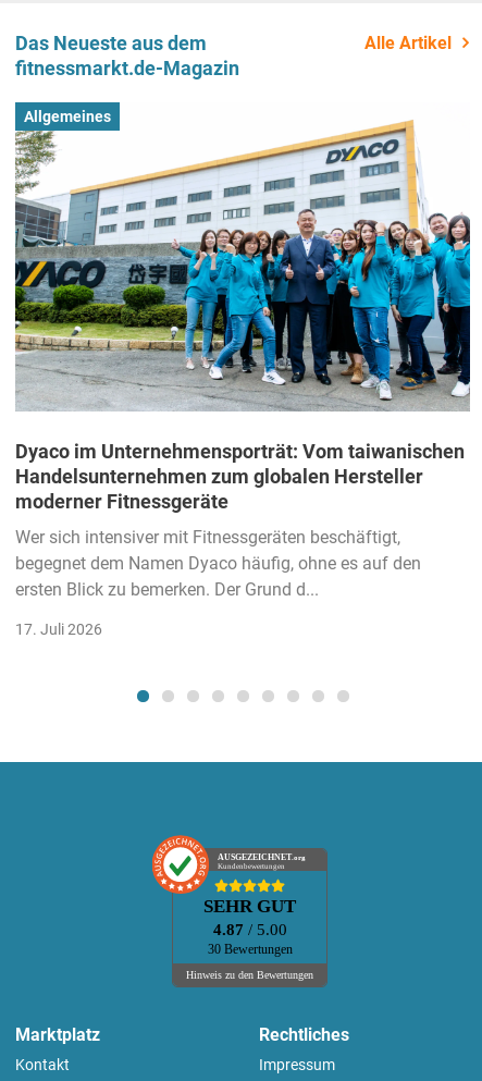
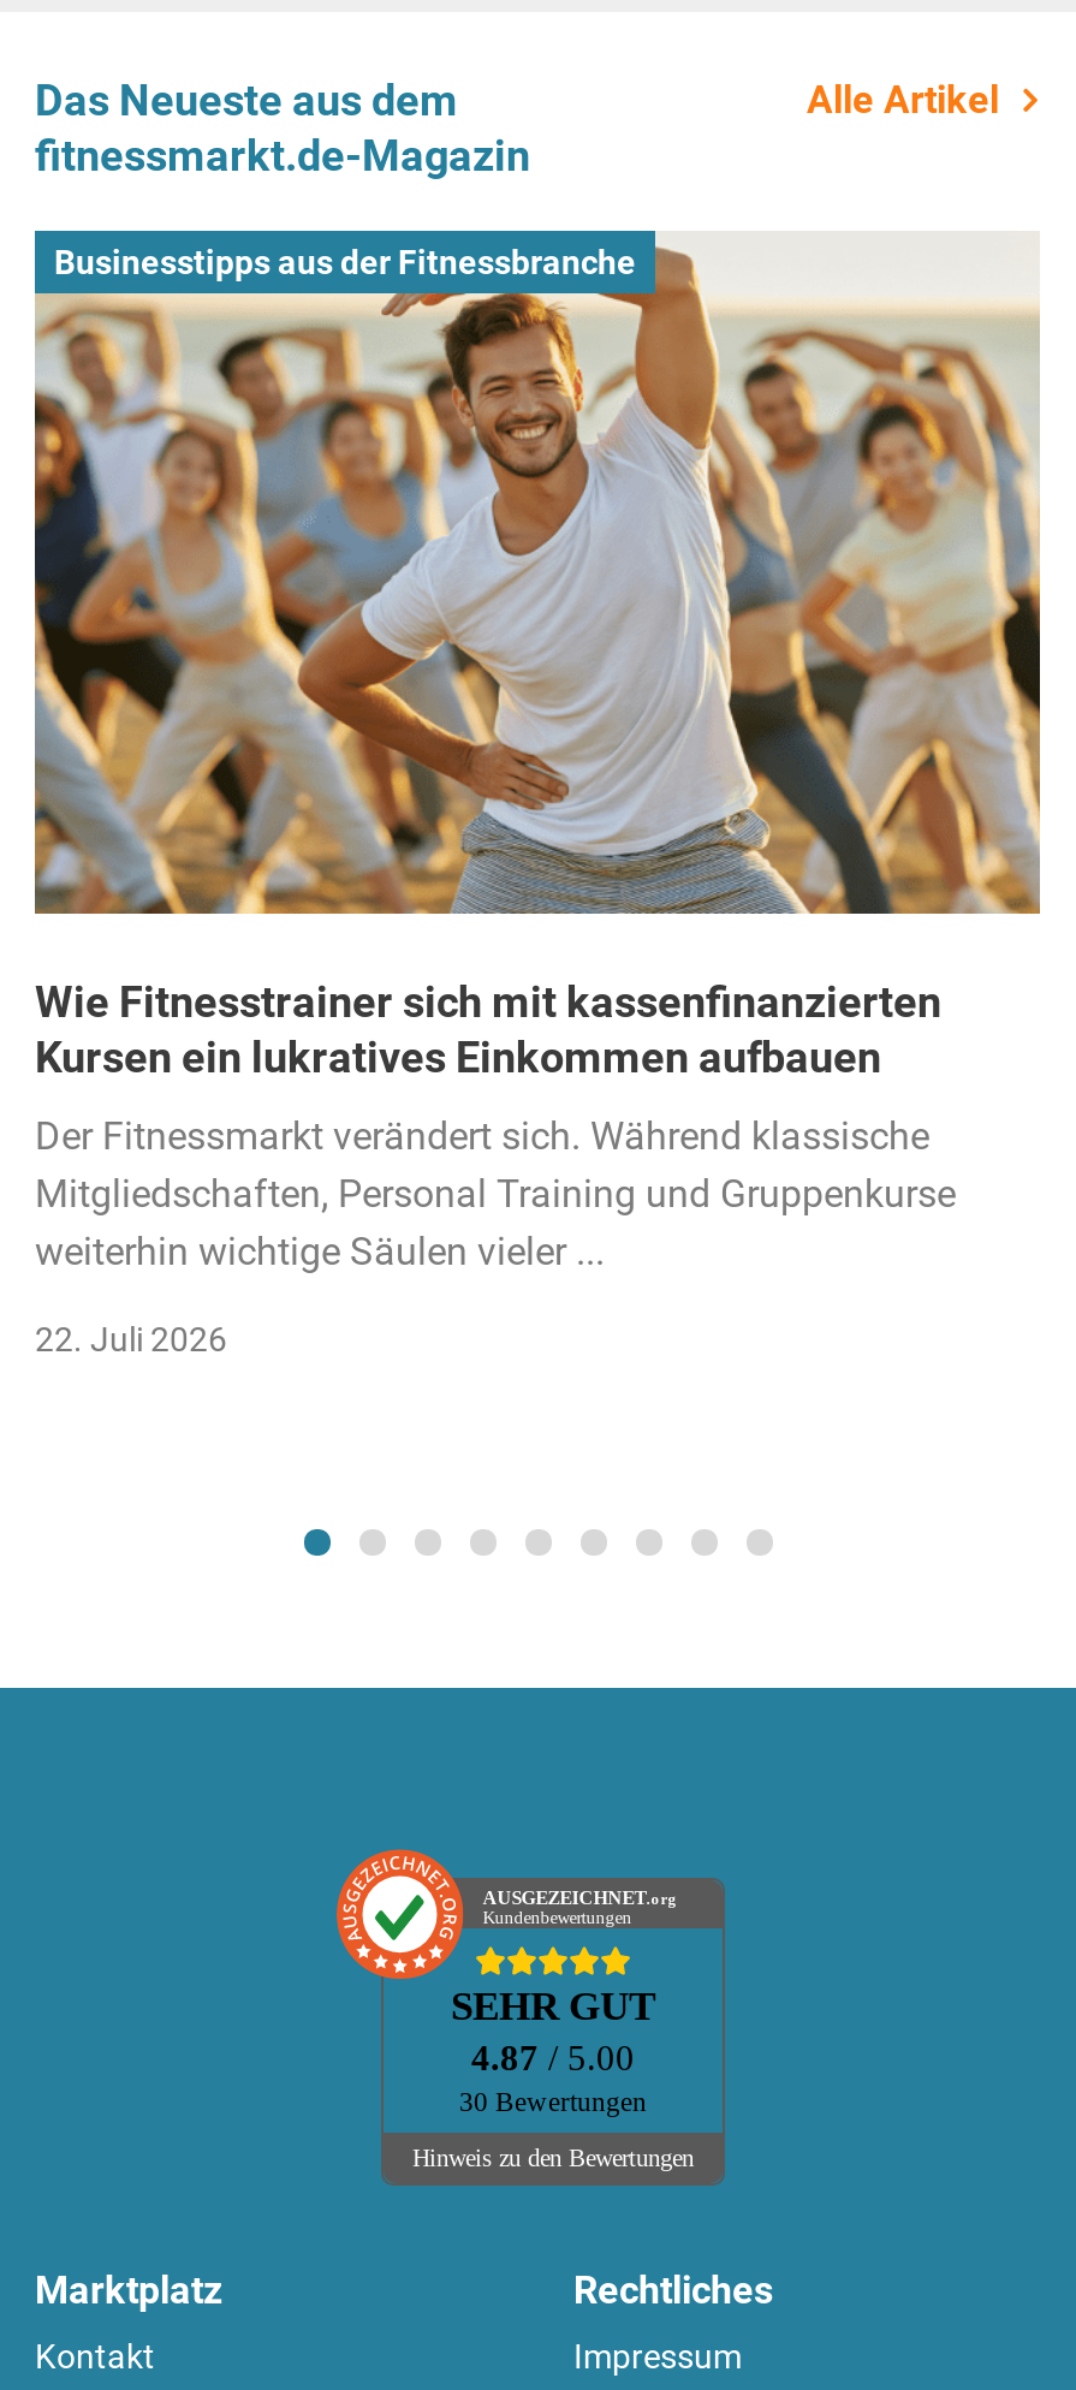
- [image]
- Allgemeines
+ [image]
+ Businesstipps aus der Fitnessbranche

- Dyaco im Unternehmensporträt: Vom taiwanischen
- Handelsunternehmen zum globalen Hersteller
- moderner Fitnessgeräte
+ Wie Fitnesstrainer sich mit kassenfinanzierten
+ Kursen ein lukratives Einkommen aufbauen

- Wer sich intensiver mit Fitnessgeräten beschäftigt,
- begegnet dem Namen Dyaco häufig, ohne es auf den
- ersten Blick zu bemerken. Der Grund d...
+ Der Fitnessmarkt verändert sich. Während klassische
+ Mitgliedschaften, Personal Training und Gruppenkurse
+ weiterhin wichtige Säulen vieler ...

- 17. Juli 2026
+ 22. Juli 2026
